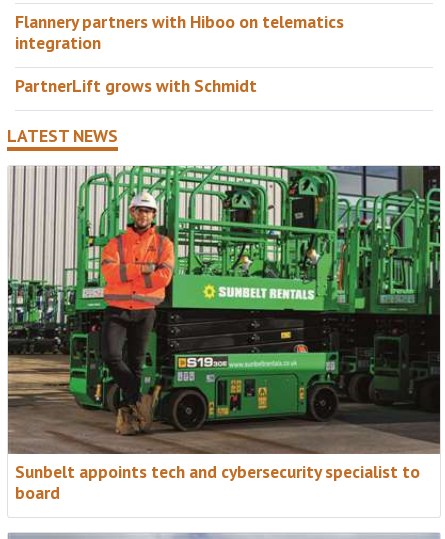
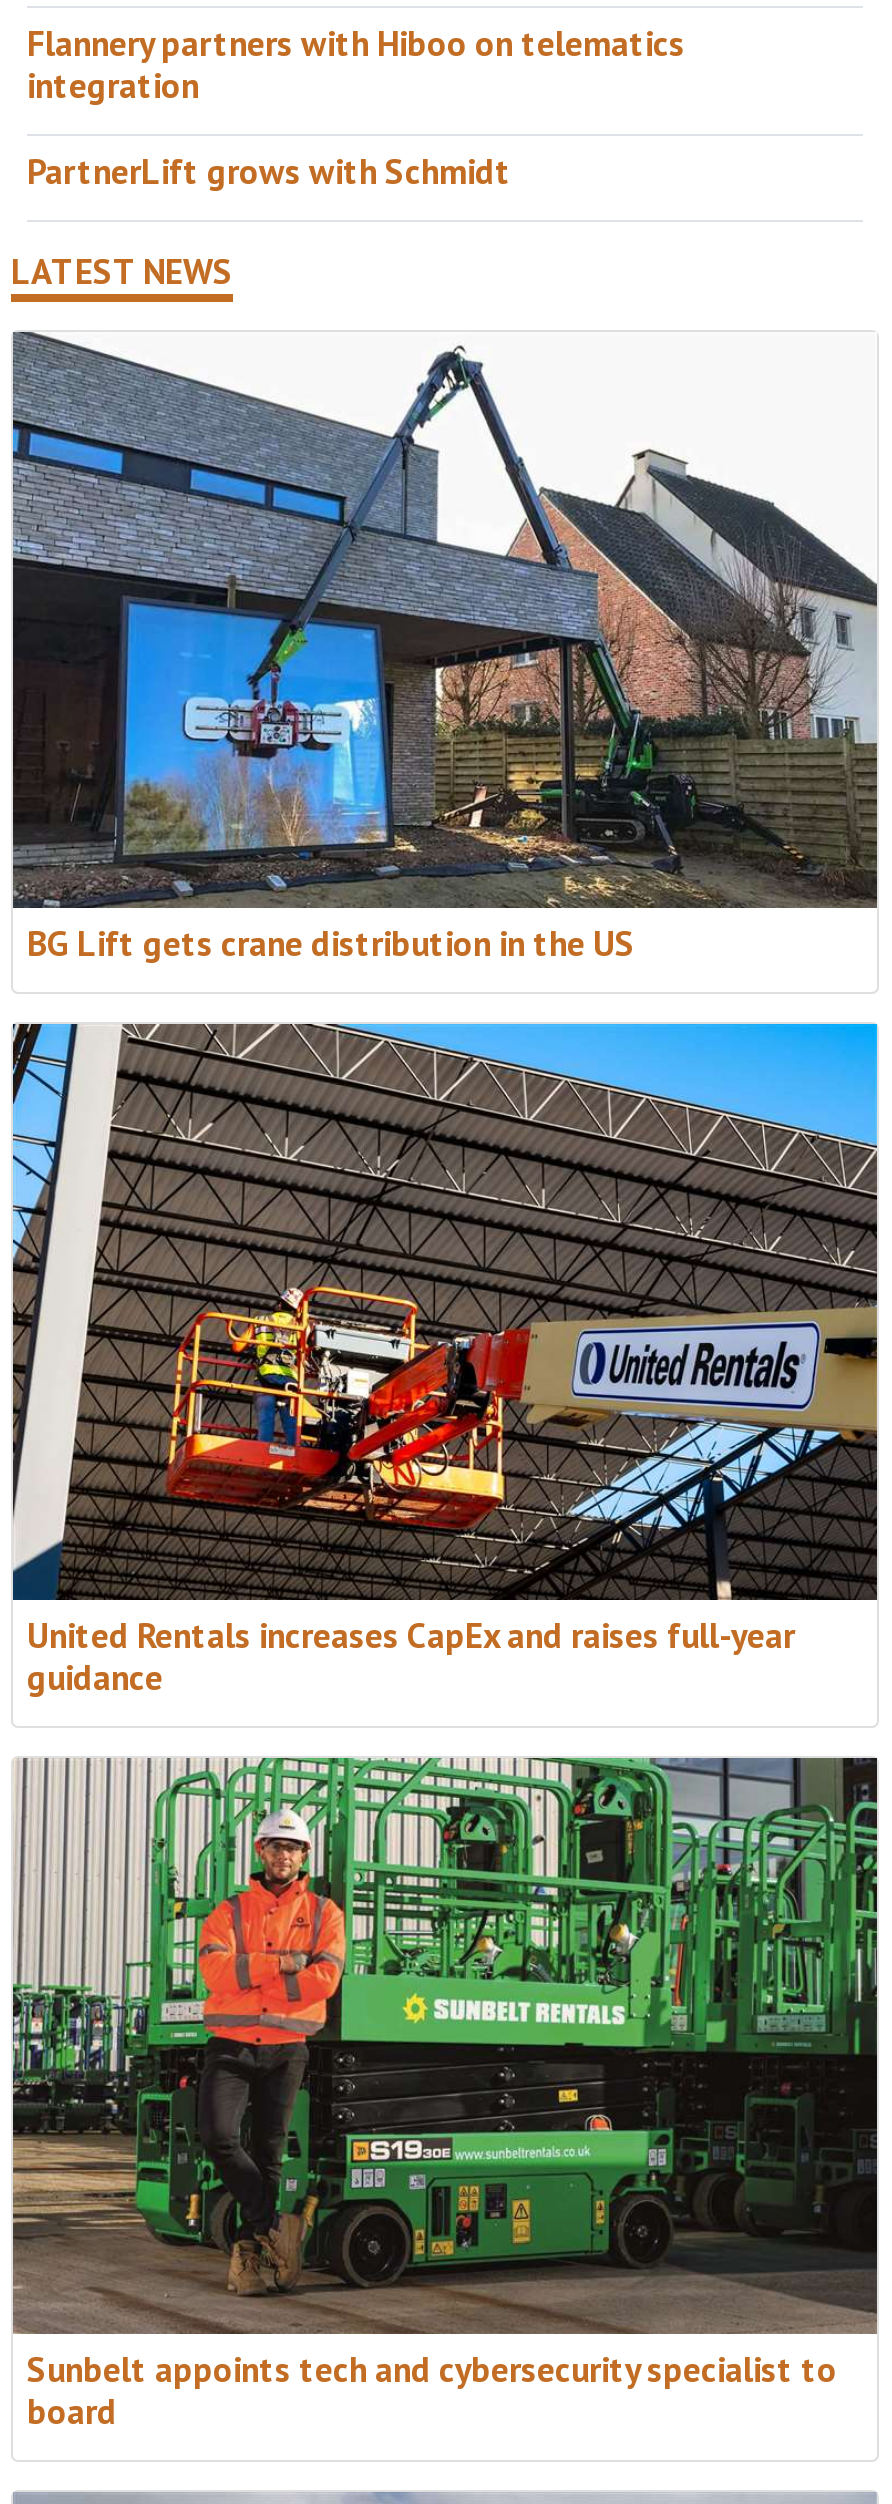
+ [image]
+ BG Lift gets crane distribution in the US

+ [image]
+ United Rentals increases CapEx and raises full-year
+ guidance
